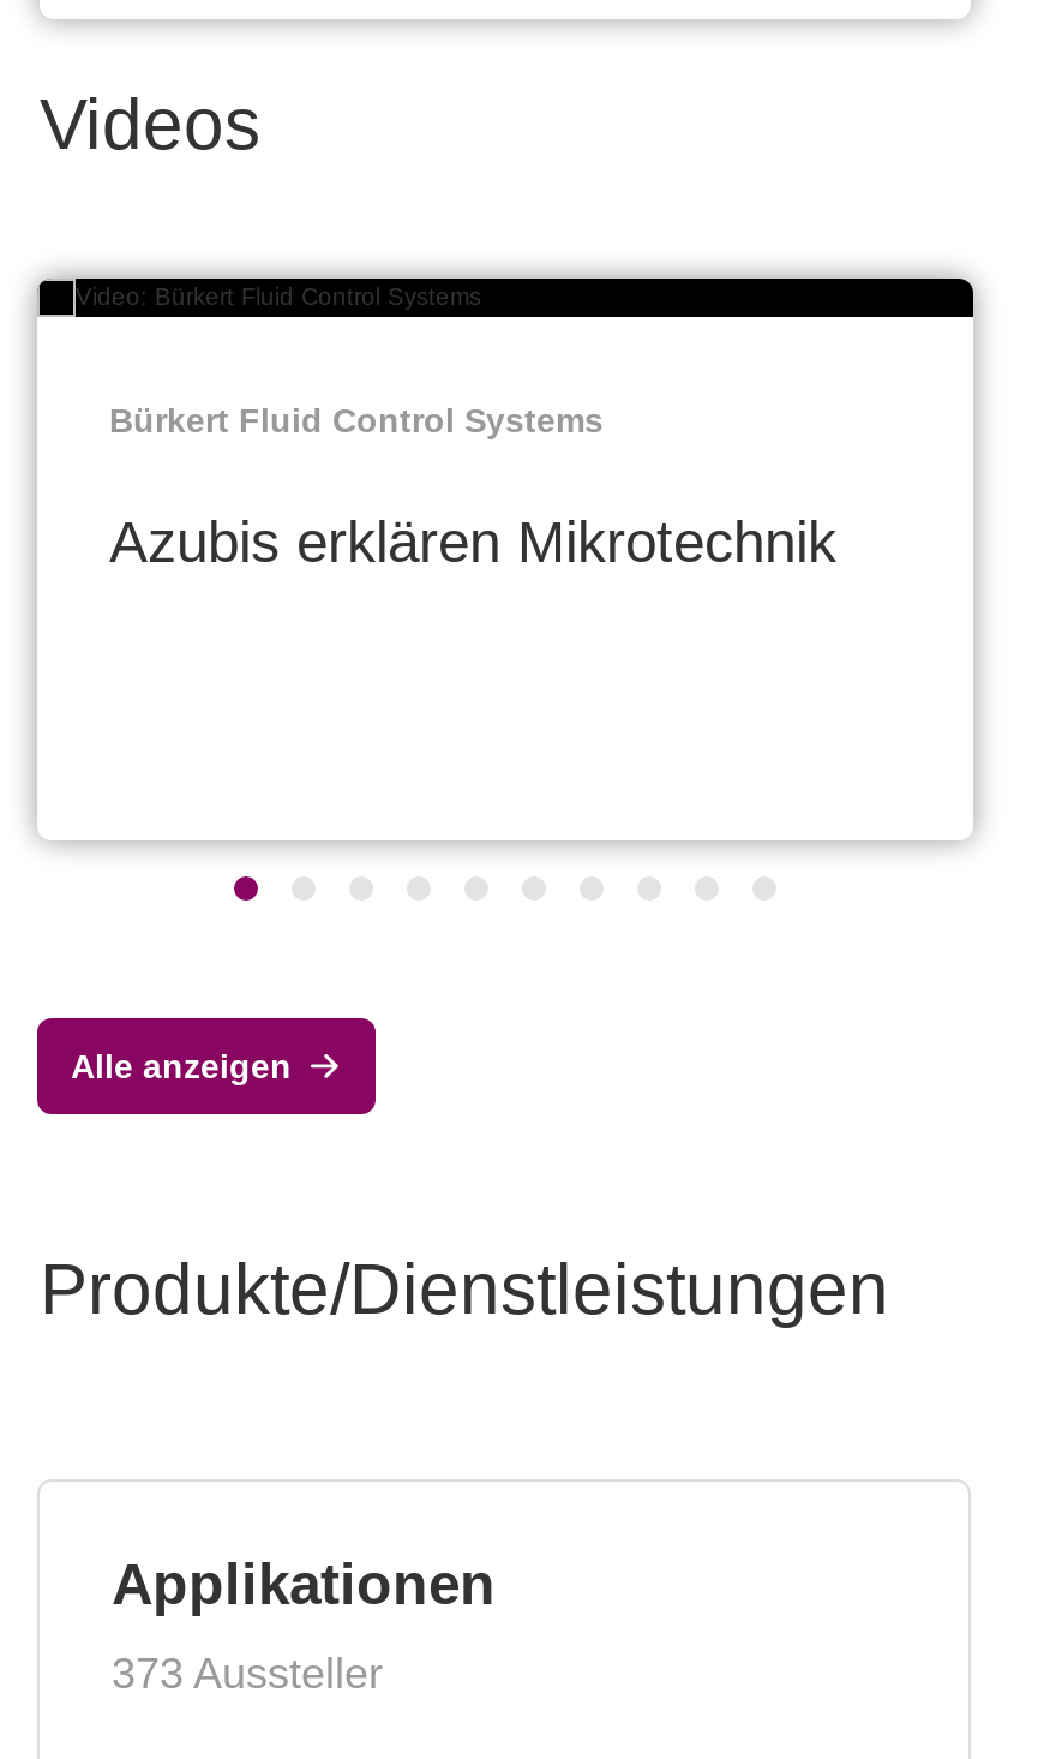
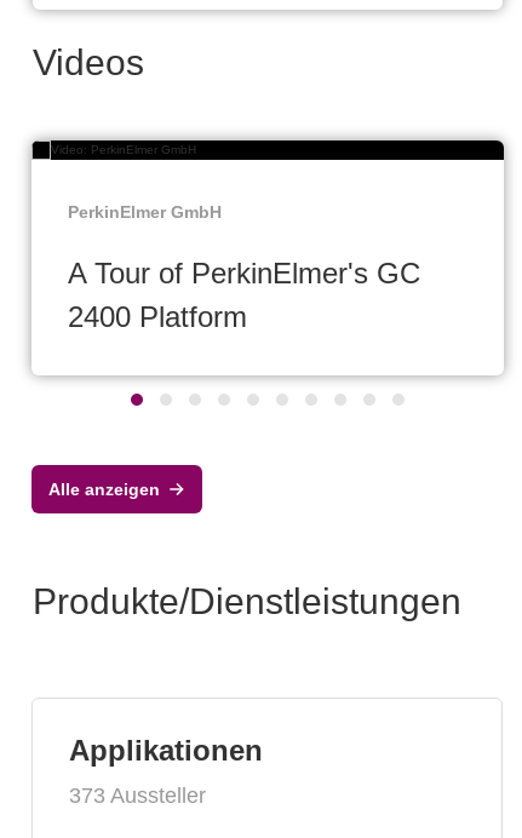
- Bürkert Fluid Control Systems
+ PerkinElmer GmbH

- Azubis erklären Mikrotechnik
+ A Tour of PerkinElmer's GC
+ 2400 Platform
